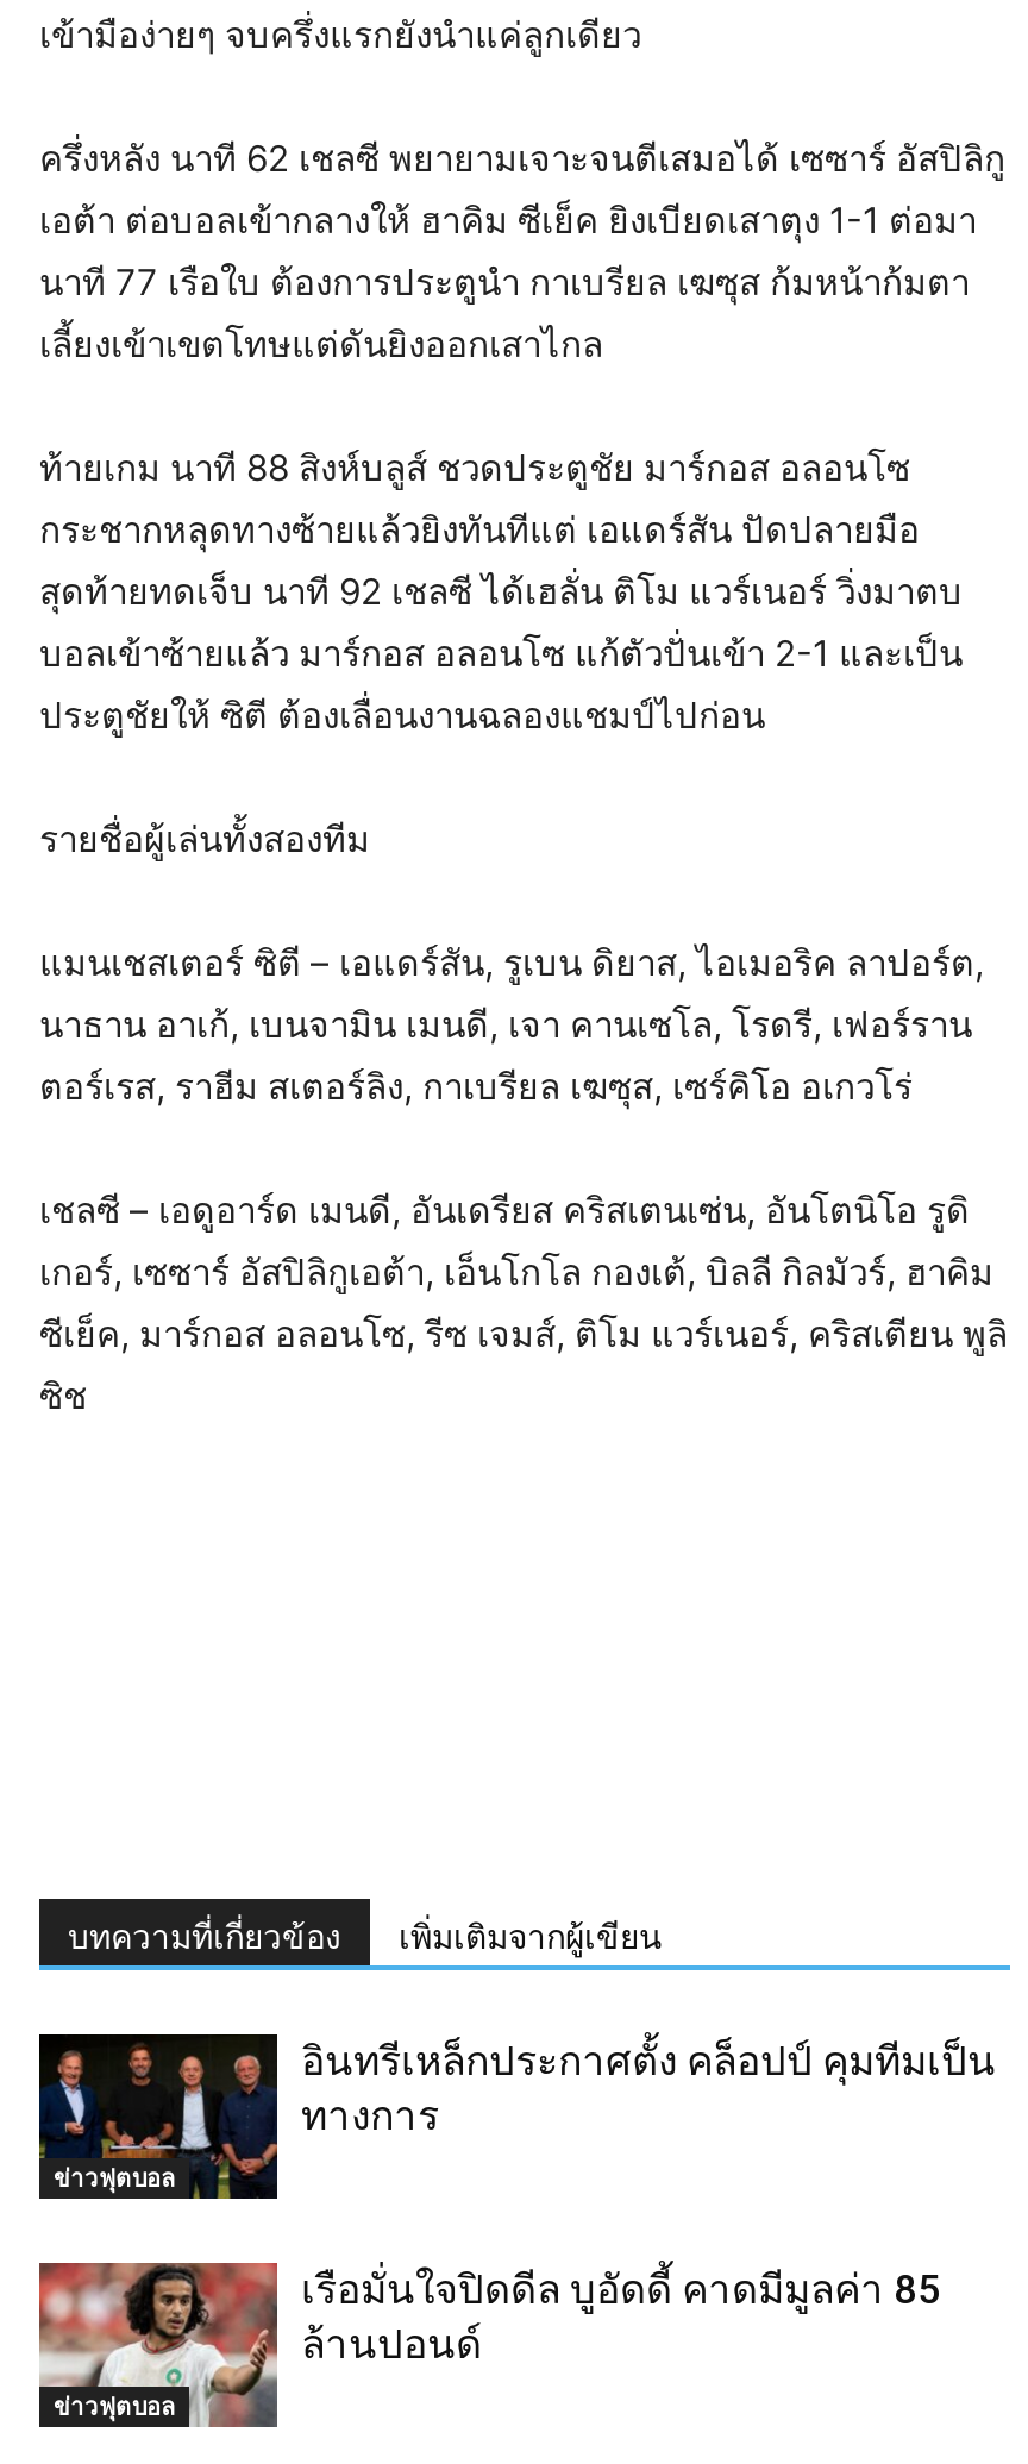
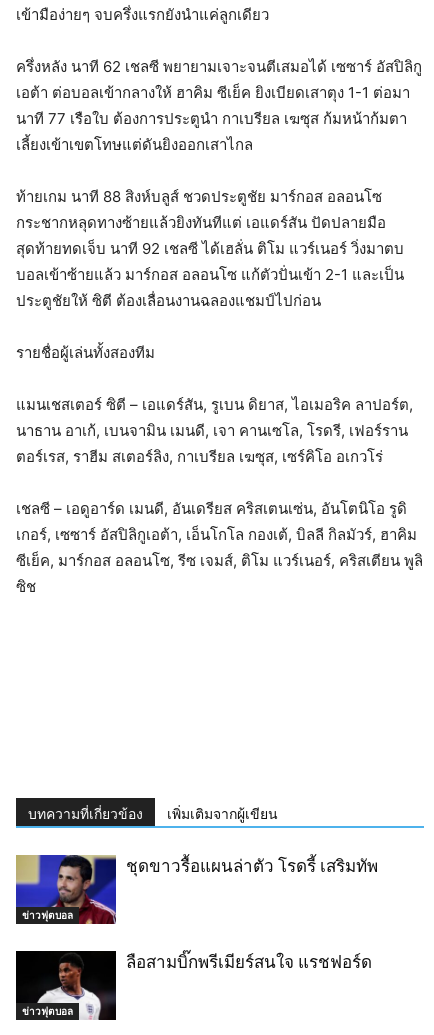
- [image]
- อินทรีเหล็กประกาศตั้ง คล็อปป์ คุมทีมเป็น
- ทางการ
+ [image]
+ ชุดขาวรื้อแผนล่าตัว โรดรี้ เสริมทัพ

- [image]
- เรือมั่นใจปิดดีล บูอัดดี้ คาดมีมูลค่า 85
- ล้านปอนด์
+ [image]
+ ลือสามบิ๊กพรีเมียร์สนใจ แรชฟอร์ด
